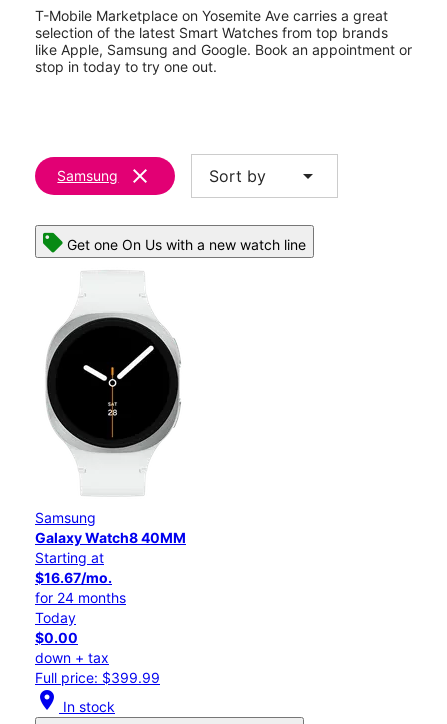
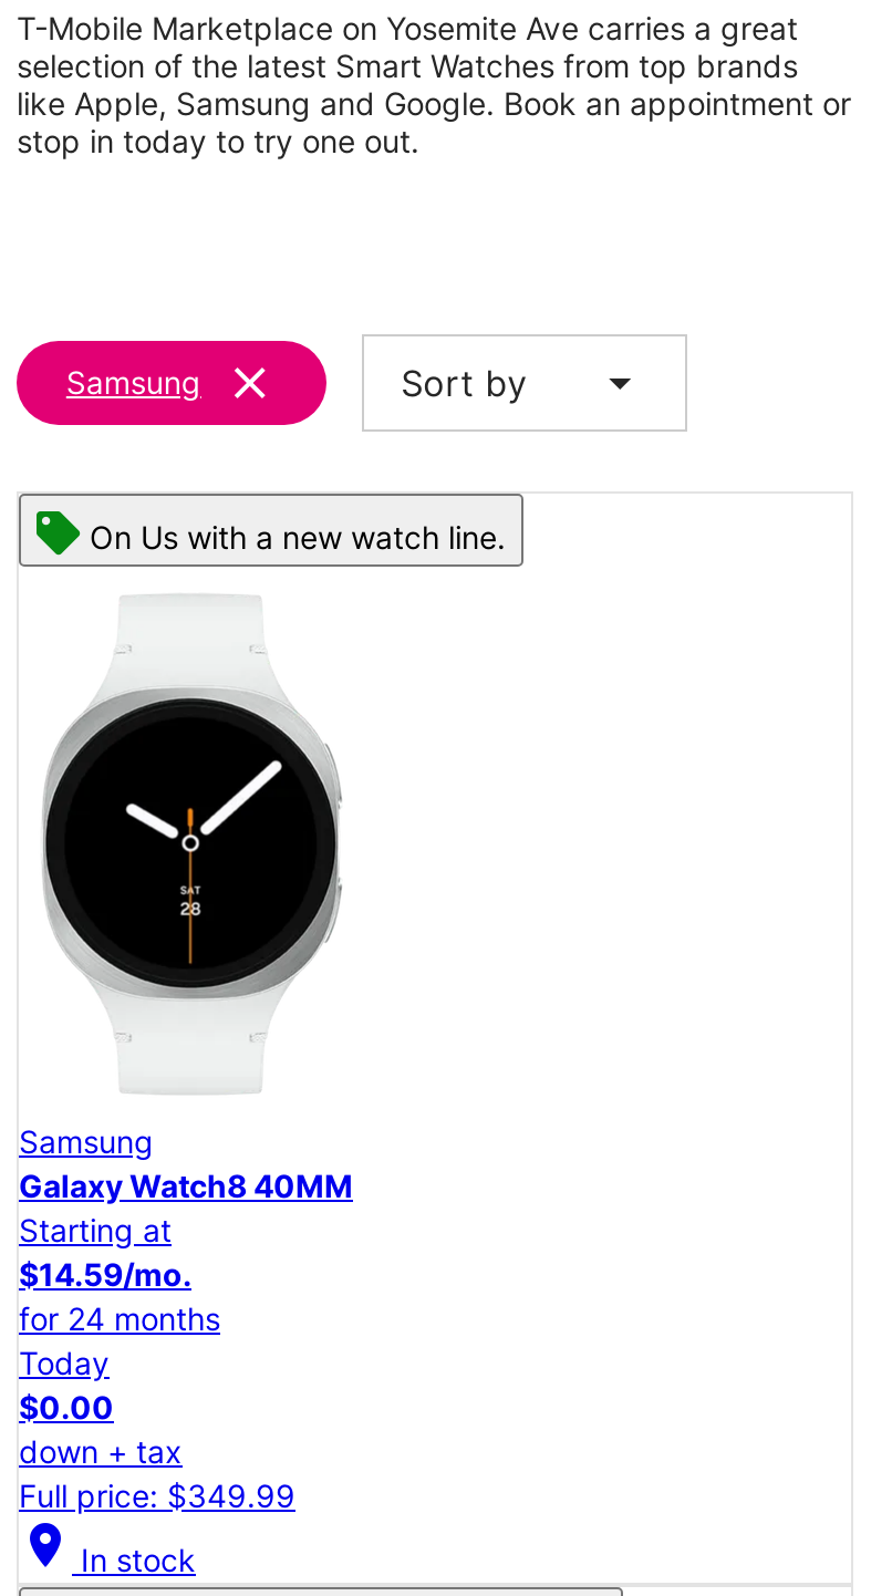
- Get one On Us with a new watch line
+ On Us with a new watch line.

- $16.67/mo.
+ $14.59/mo.

- Full price: $399.99
+ Full price: $349.99
